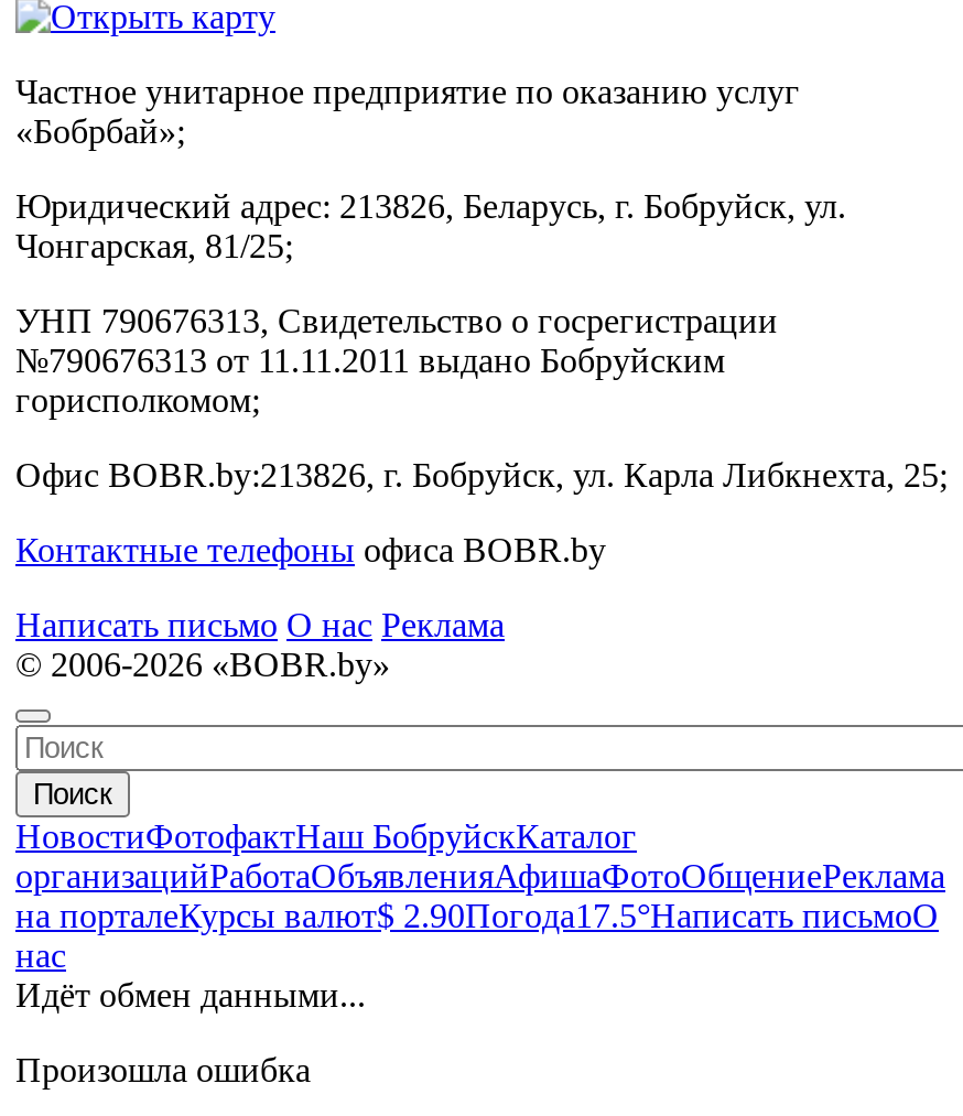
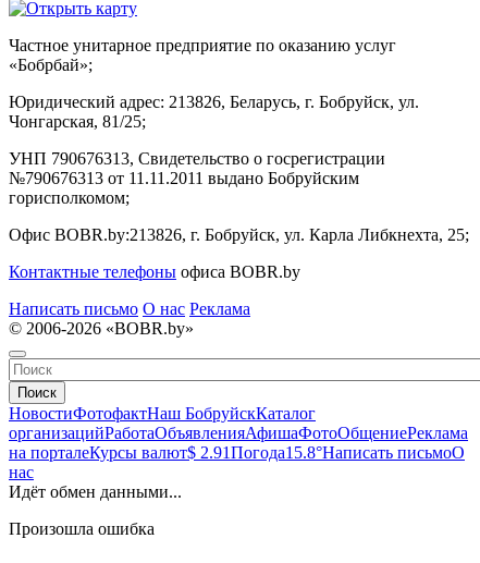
- на порталеКурсы валют$ 2.90Погода17.5°Написать письмоО
+ на порталеКурсы валют$ 2.91Погода15.8°Написать письмоО
